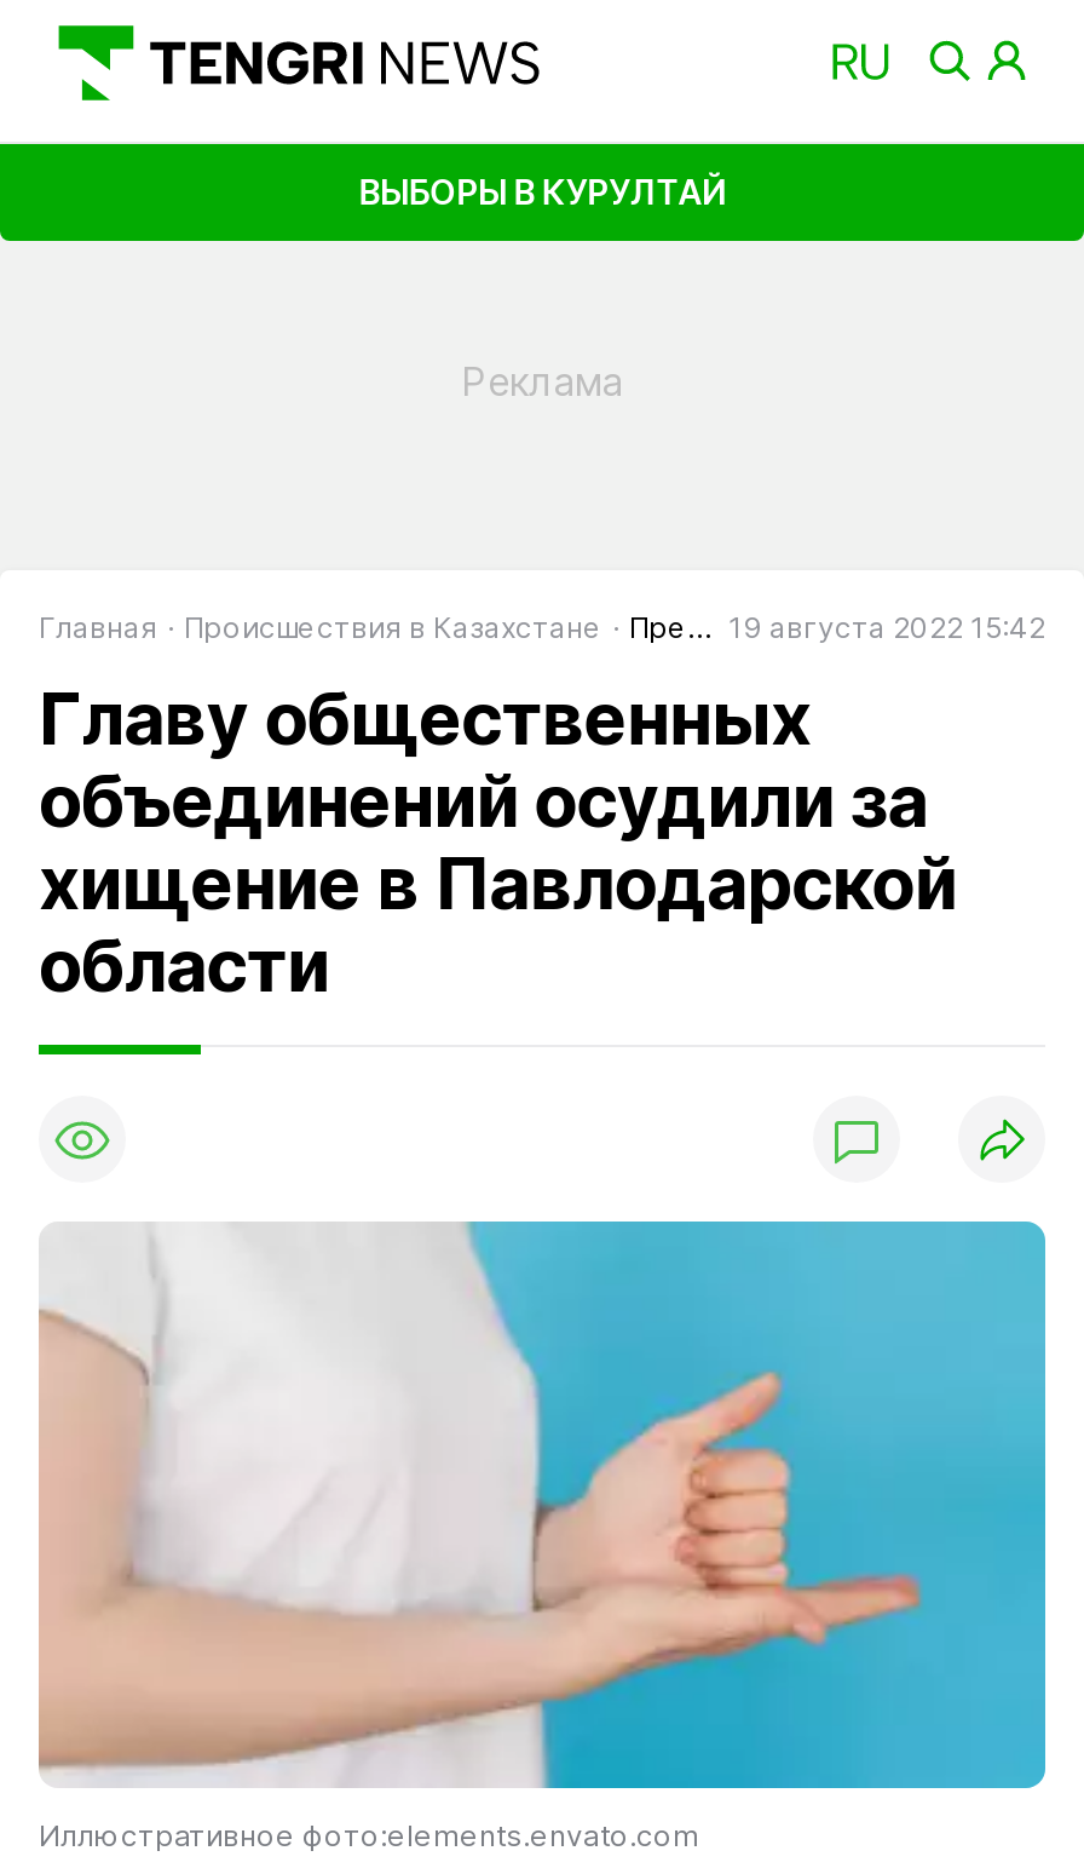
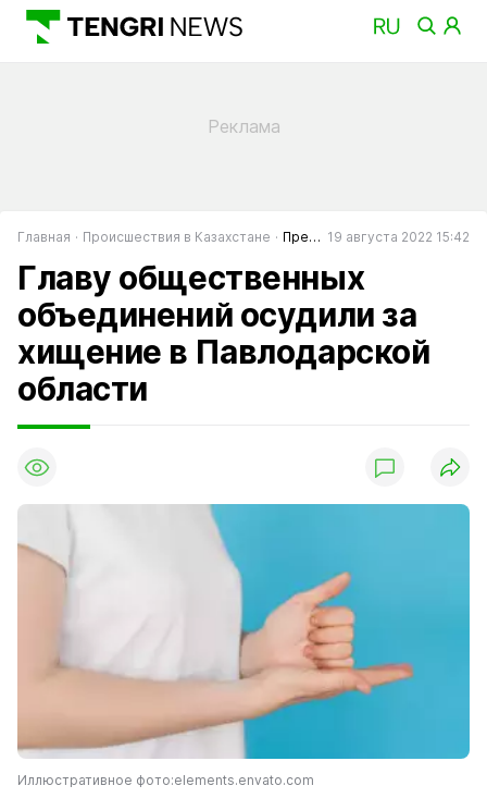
- ВЫБОРЫ В КУРУЛТАЙ
